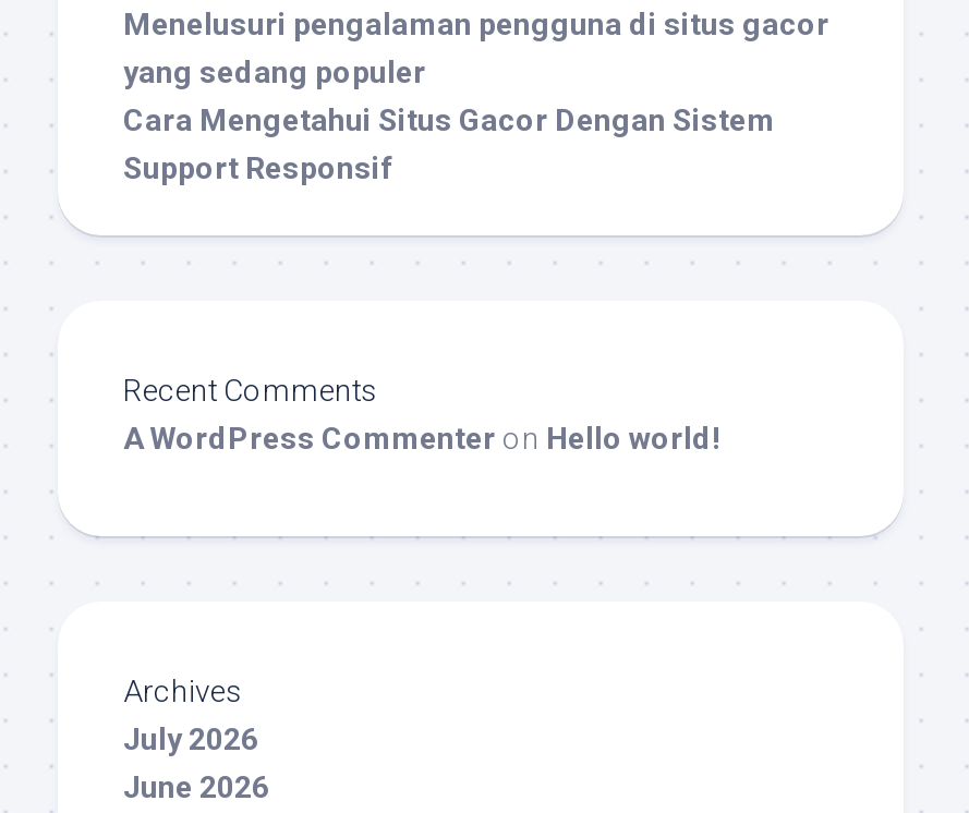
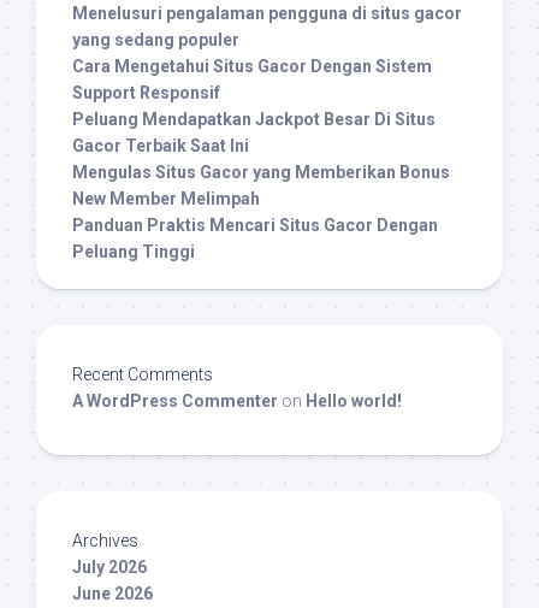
+ Peluang Mendapatkan Jackpot Besar Di Situs
+ Gacor Terbaik Saat Ini
+ Mengulas Situs Gacor yang Memberikan Bonus
+ New Member Melimpah
+ Panduan Praktis Mencari Situs Gacor Dengan
+ Peluang Tinggi
